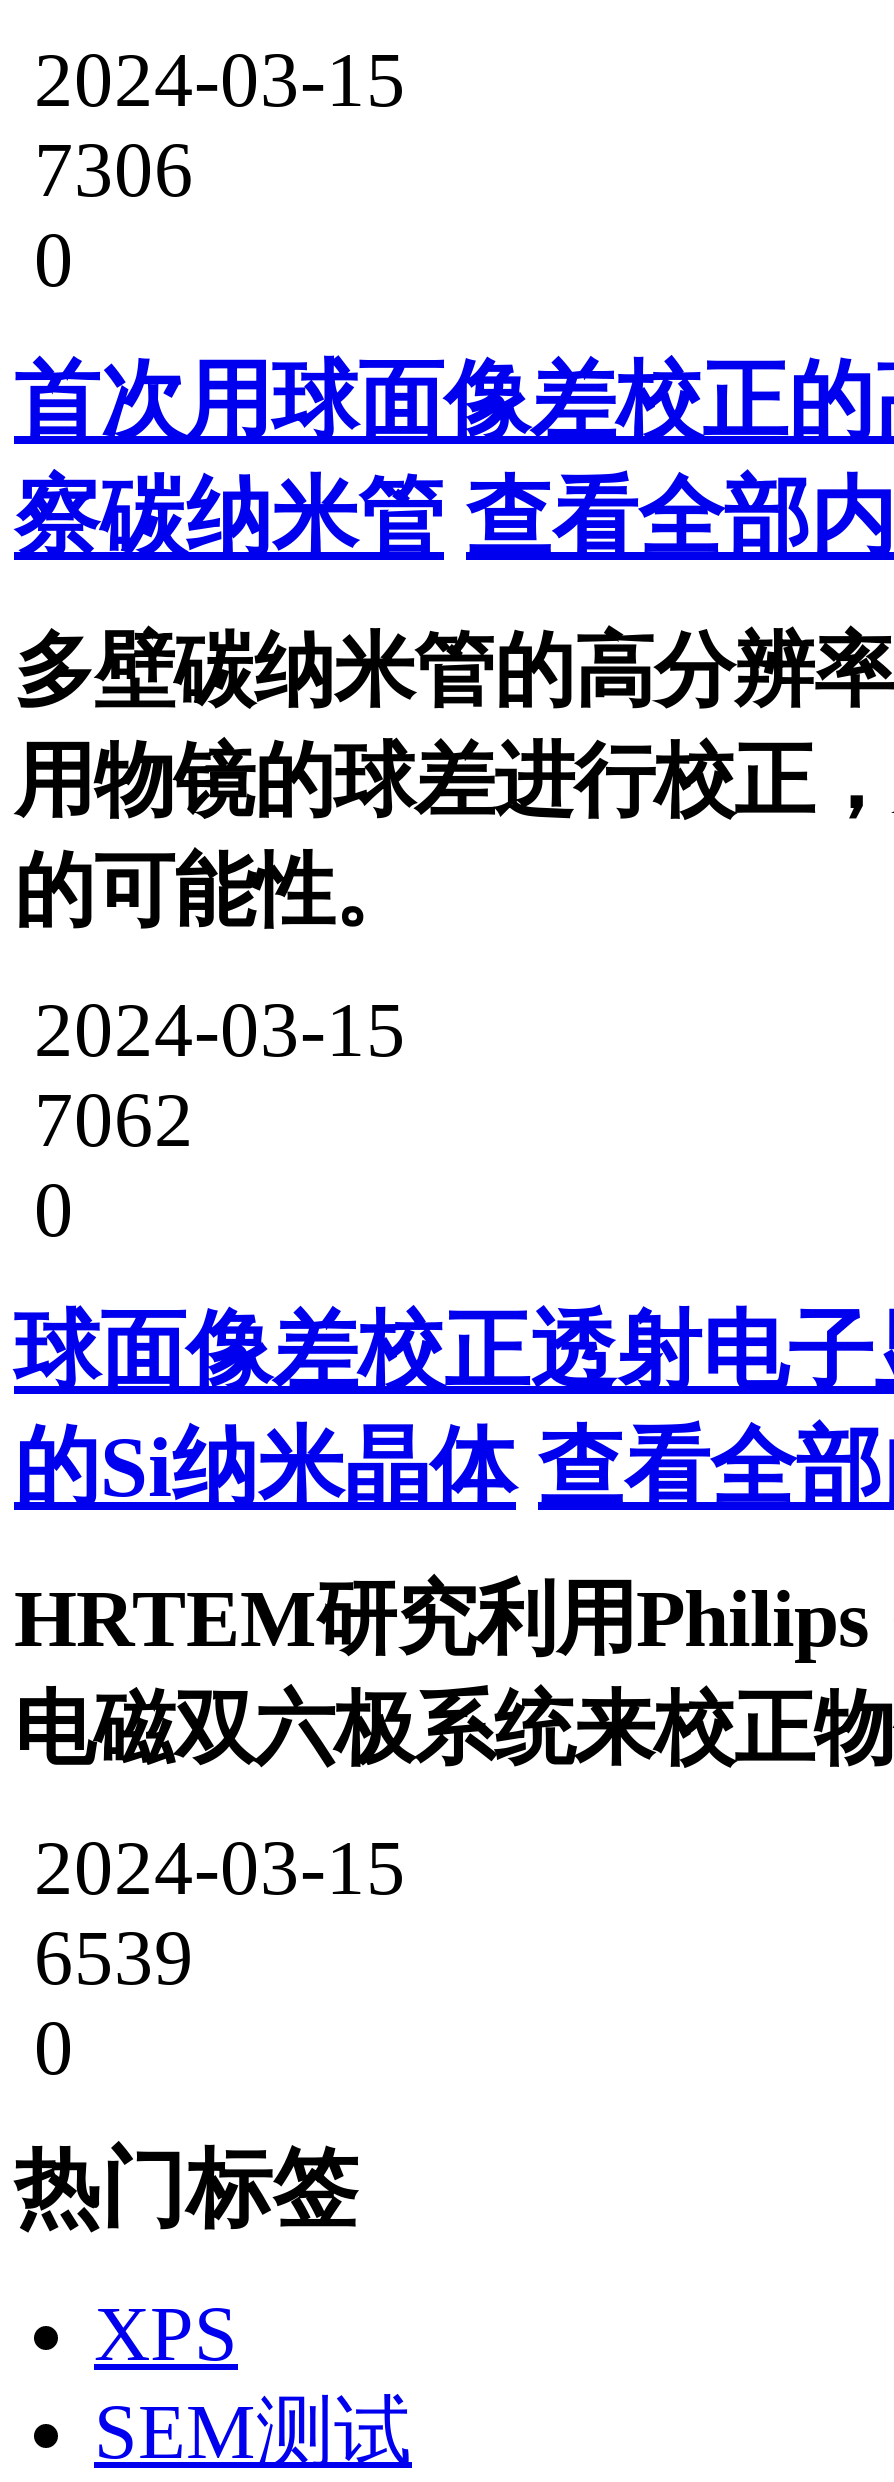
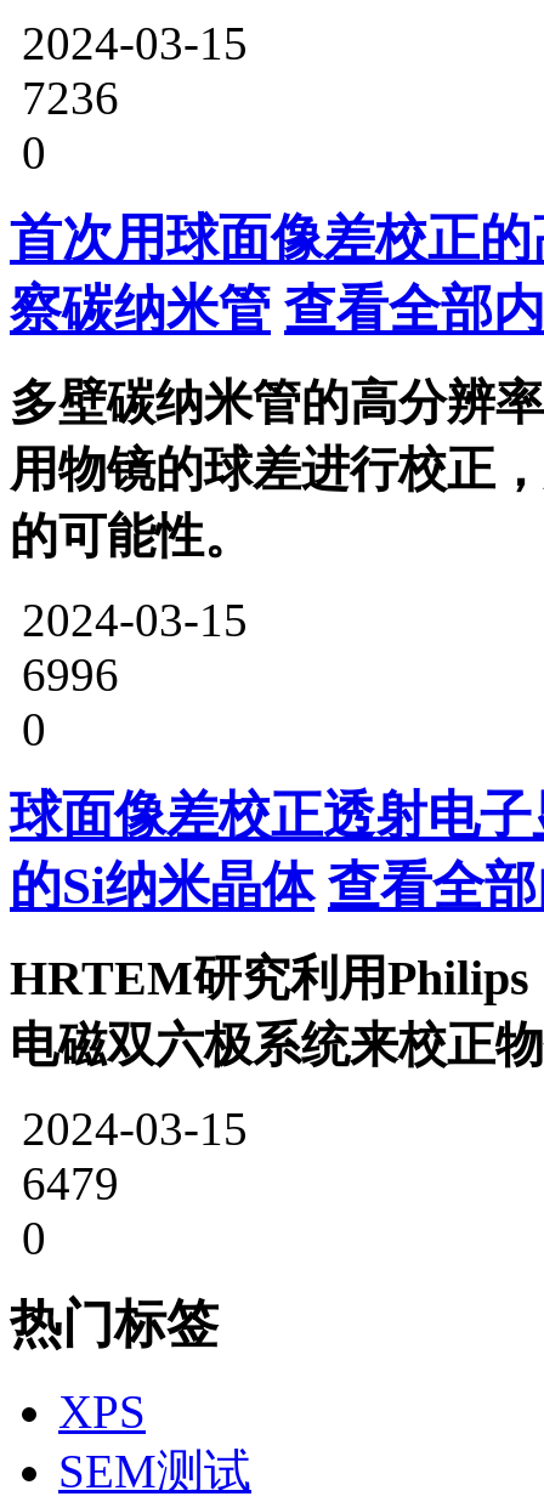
- 7306
+ 7236

- 7062
+ 6996

- 6539
+ 6479
